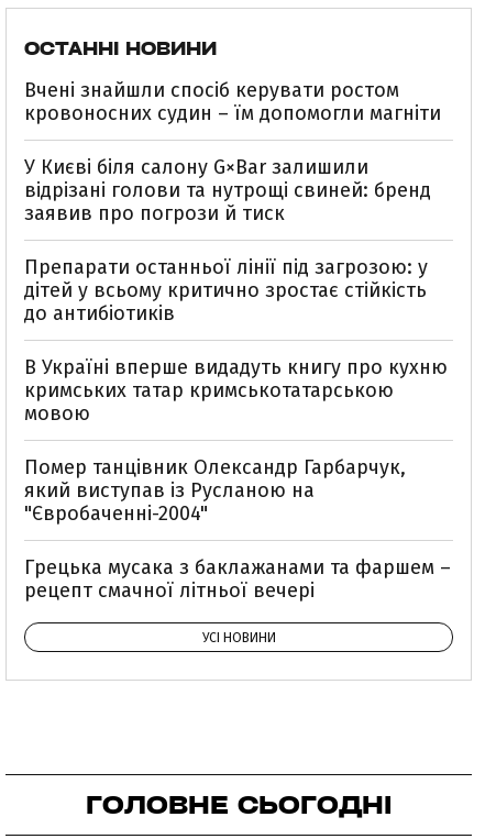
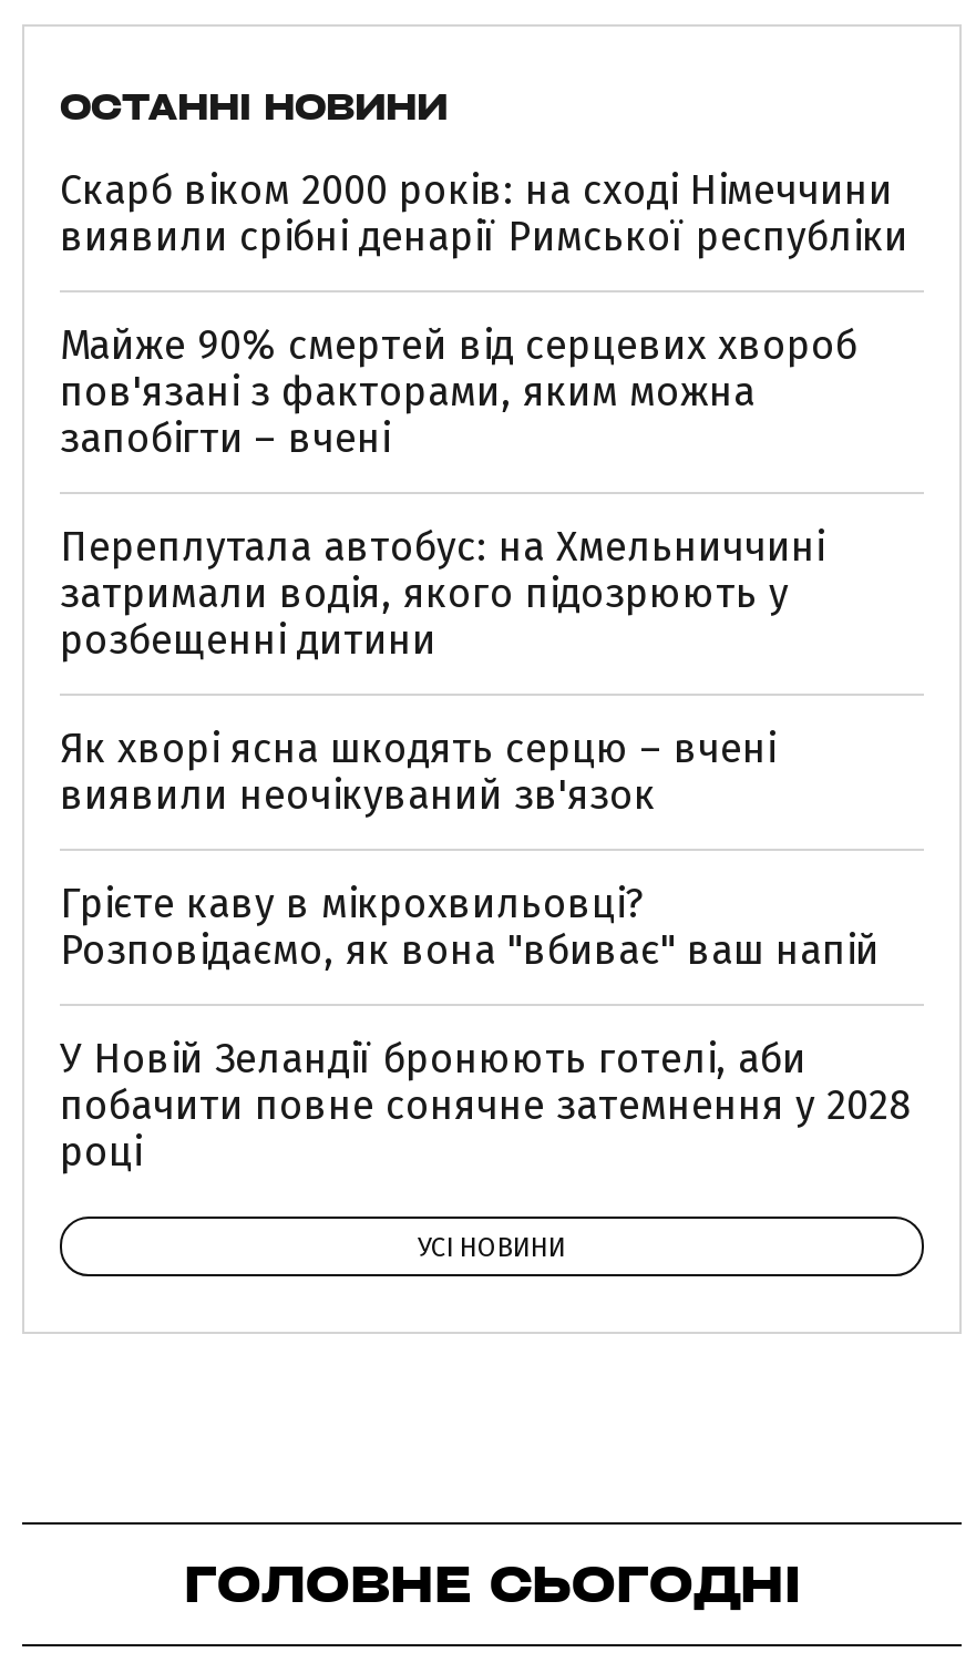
- Вчені знайшли спосіб керувати ростом
- кровоносних судин – їм допомогли магніти
+ Скарб віком 2000 років: на сході Німеччини
+ виявили срібні денарії Римської республіки

- У Києві біля салону G×Bar залишили
- відрізані голови та нутрощі свиней: бренд
- заявив про погрози й тиск
+ Майже 90% смертей від серцевих хвороб
+ пов'язані з факторами, яким можна
+ запобігти – вчені

- Препарати останньої лінії під загрозою: у
- дітей у всьому критично зростає стійкість
- до антибіотиків
+ Переплутала автобус: на Хмельниччині
+ затримали водія, якого підозрюють у
+ розбещенні дитини

- В Україні вперше видадуть книгу про кухню
- кримських татар кримськотатарською
- мовою
+ Як хворі ясна шкодять серцю – вчені
+ виявили неочікуваний зв'язок

- Помер танцівник Олександр Гарбарчук,
- який виступав із Русланою на
- "Євробаченні-2004"
+ Грієте каву в мікрохвильовці?
+ Розповідаємо, як вона "вбиває" ваш напій

- Грецька мусака з баклажанами та фаршем –
- рецепт смачної літньої вечері
+ У Новій Зеландії бронюють готелі, аби
+ побачити повне сонячне затемнення у 2028
+ році
